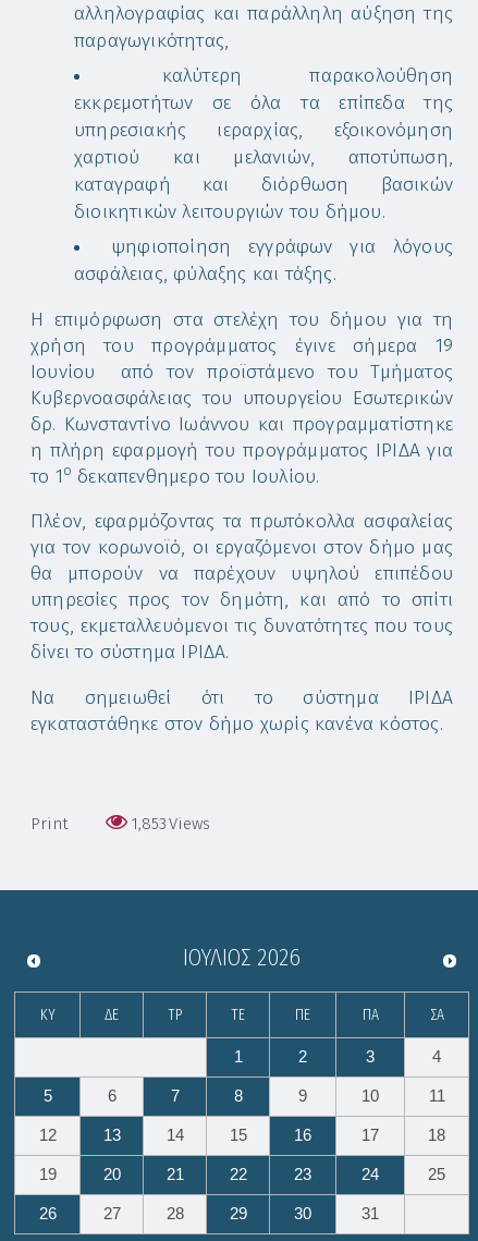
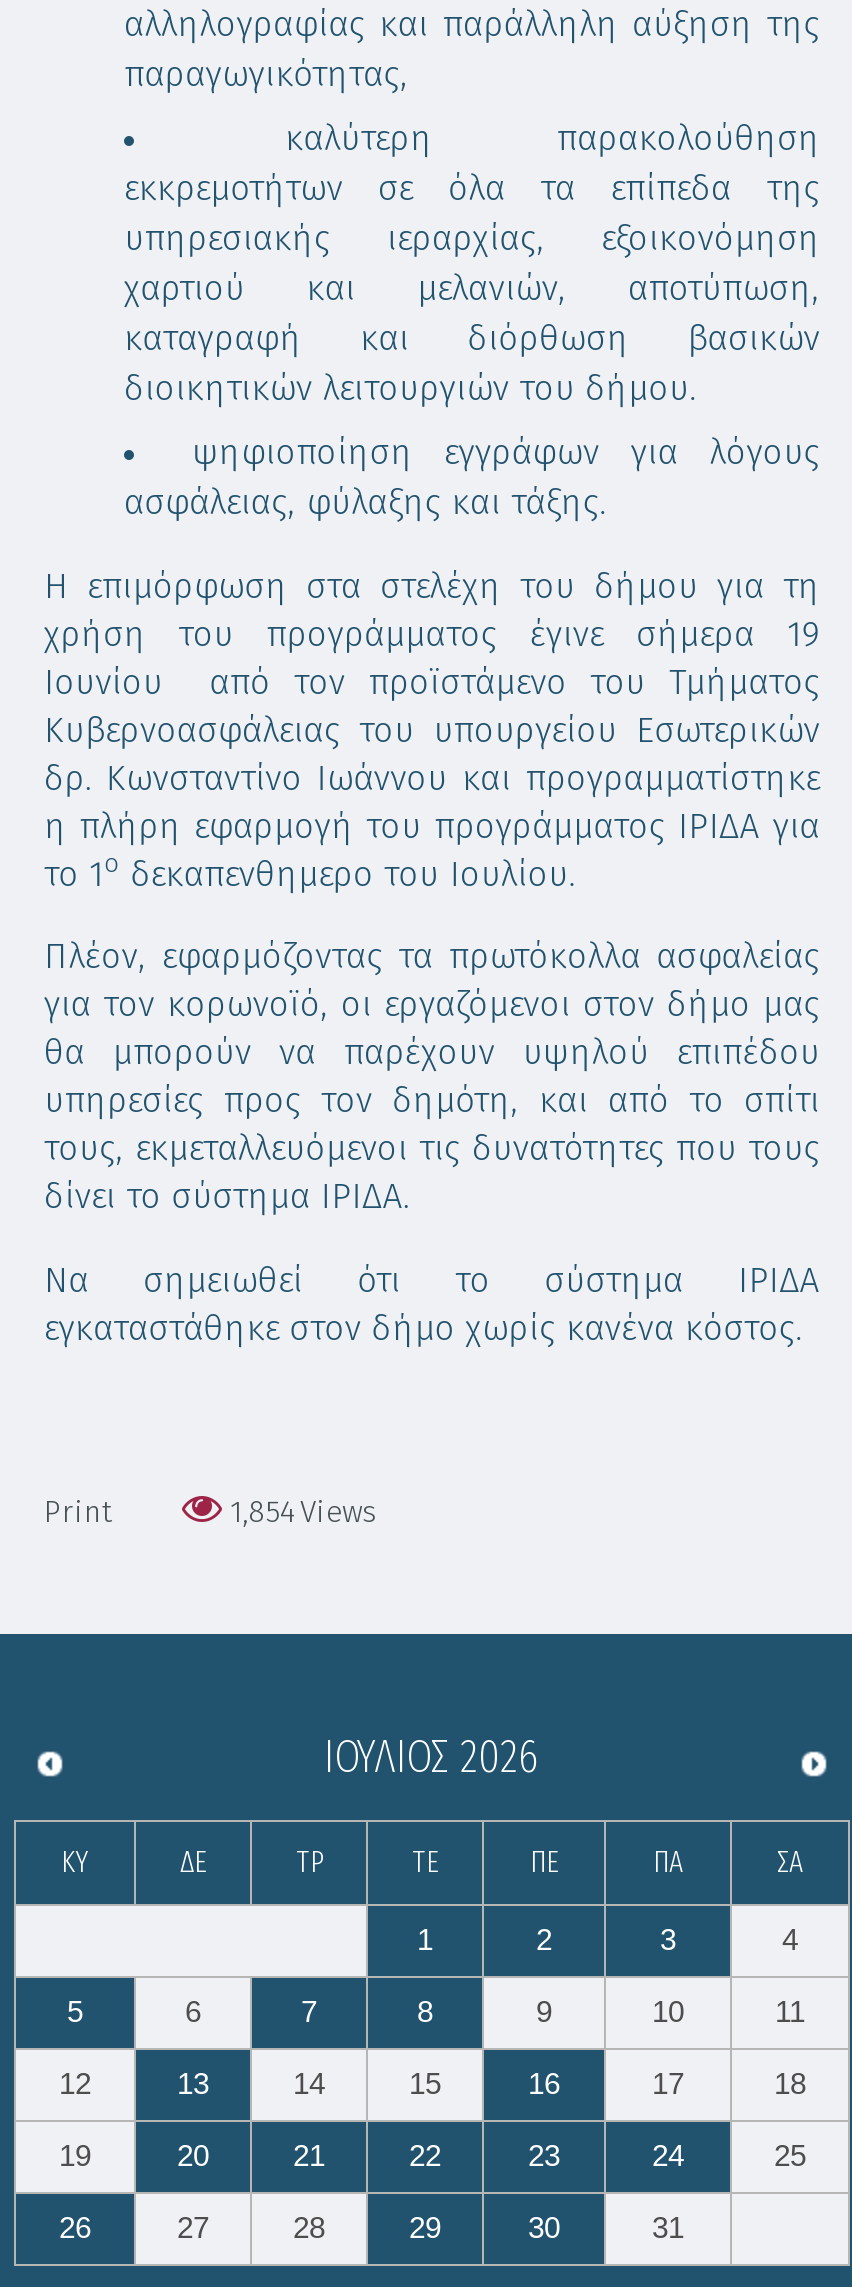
- 1,853 Views
+ 1,854 Views
